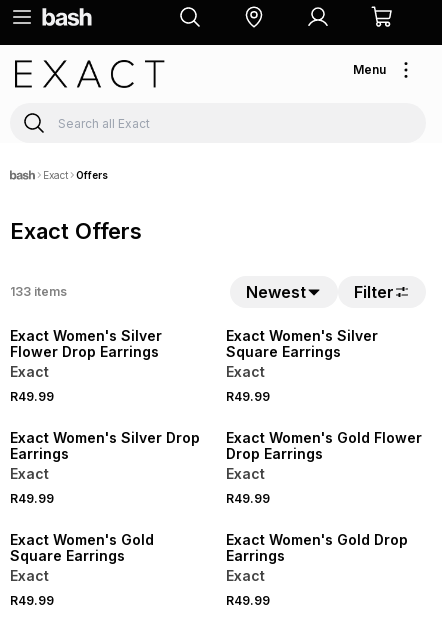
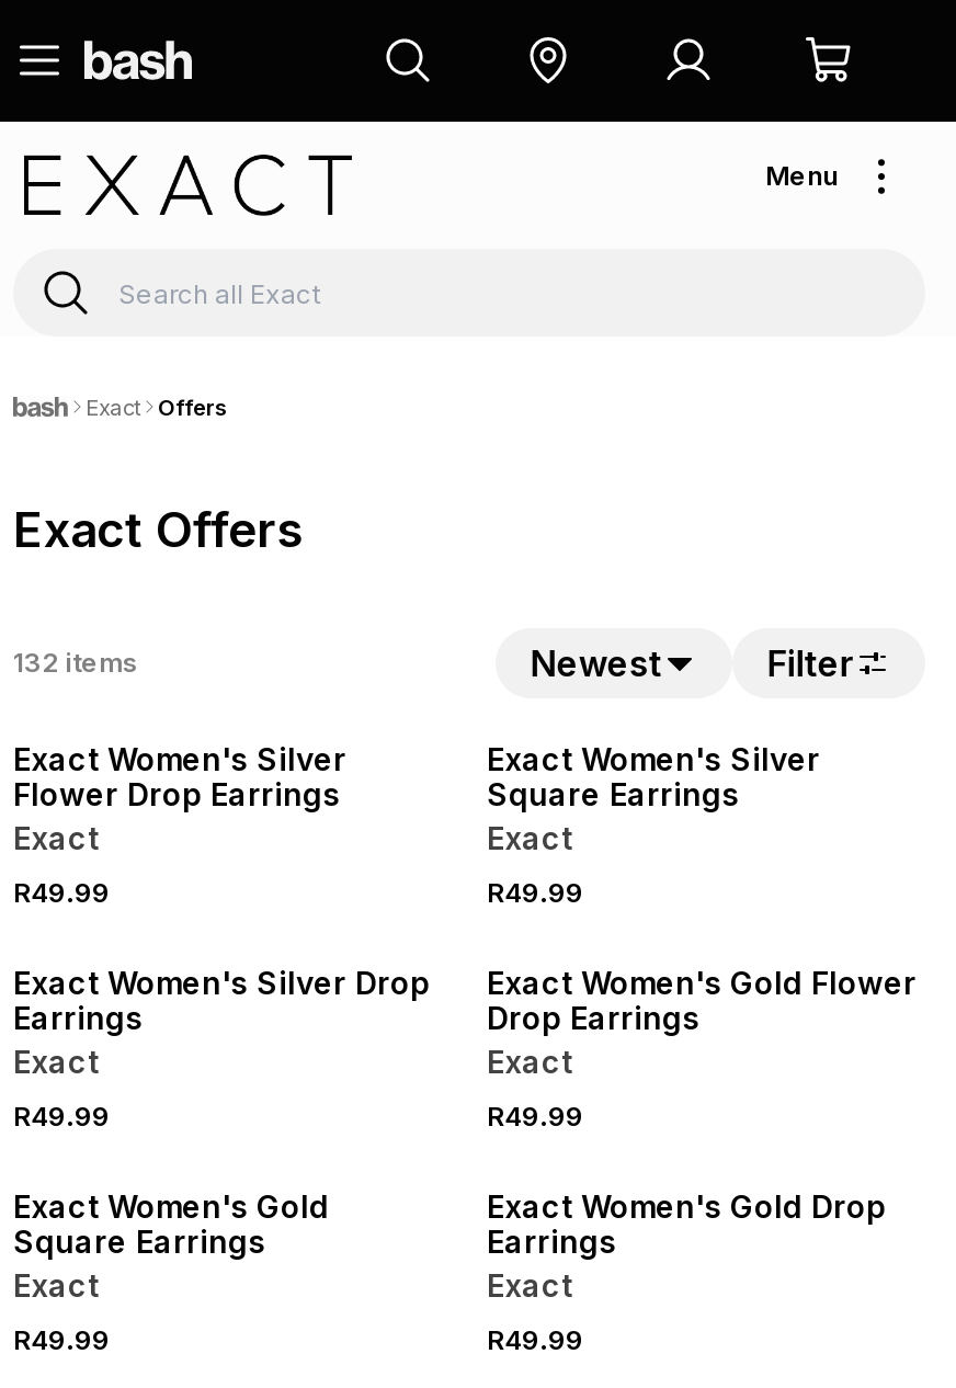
- 133 items
+ 132 items
